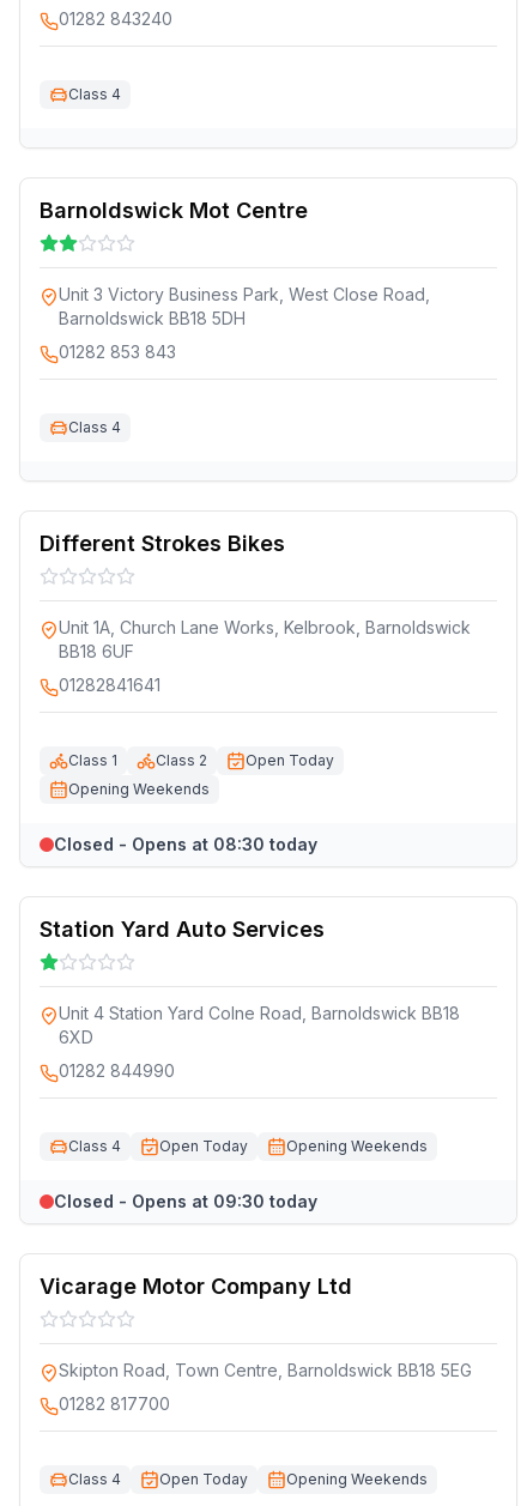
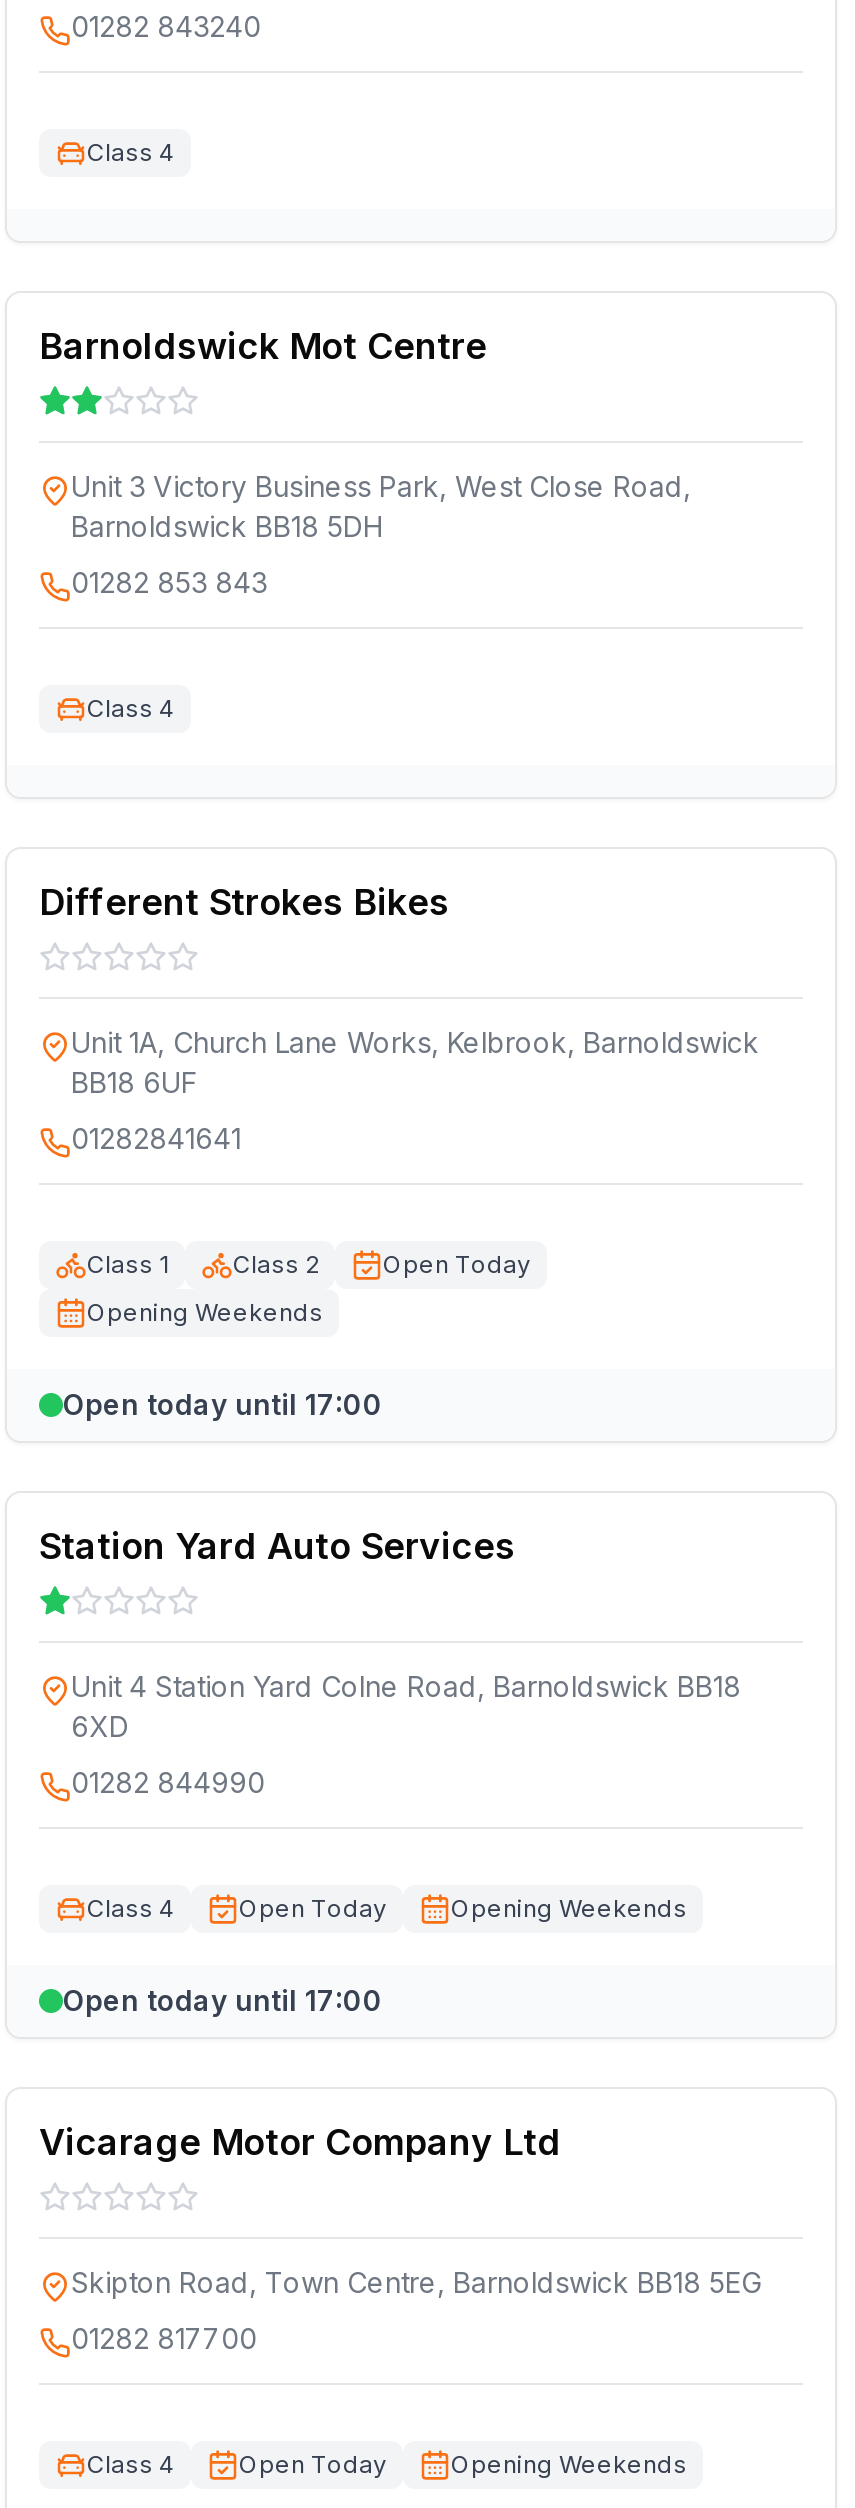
- Closed - Opens at 08:30 today
+ Open today until 17:00

- Closed - Opens at 09:30 today
+ Open today until 17:00
